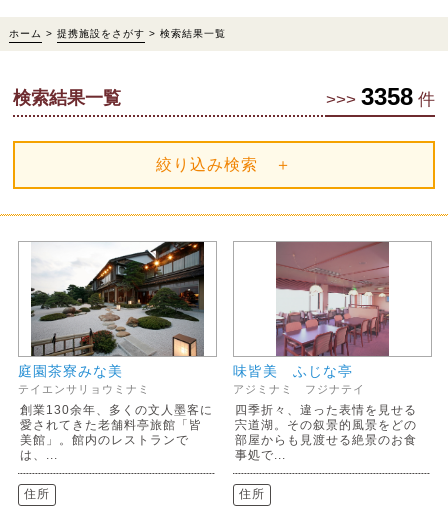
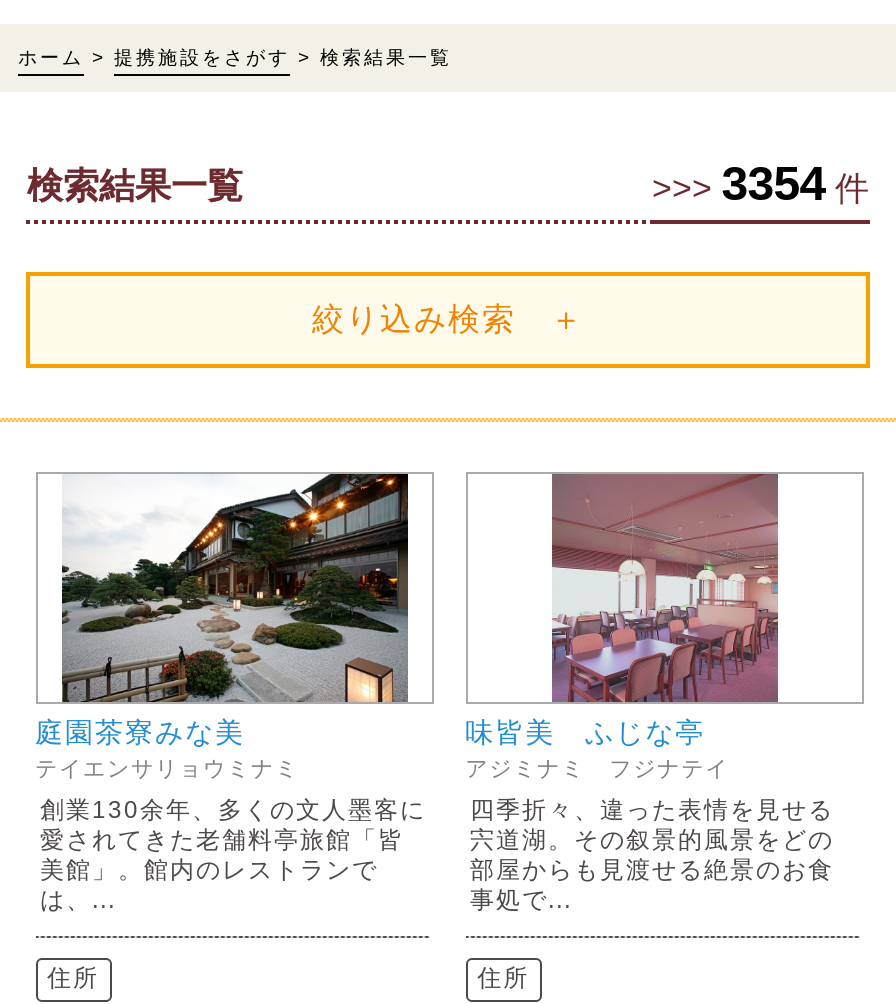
- >>> 3358 件
+ >>> 3354 件
